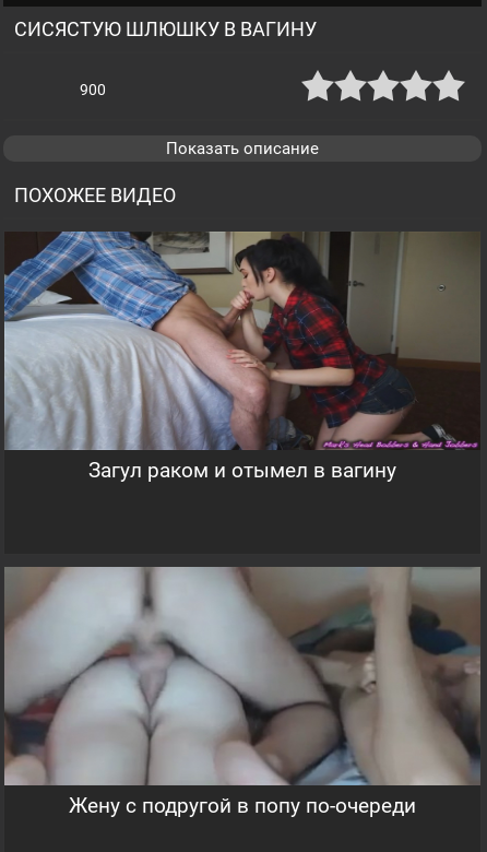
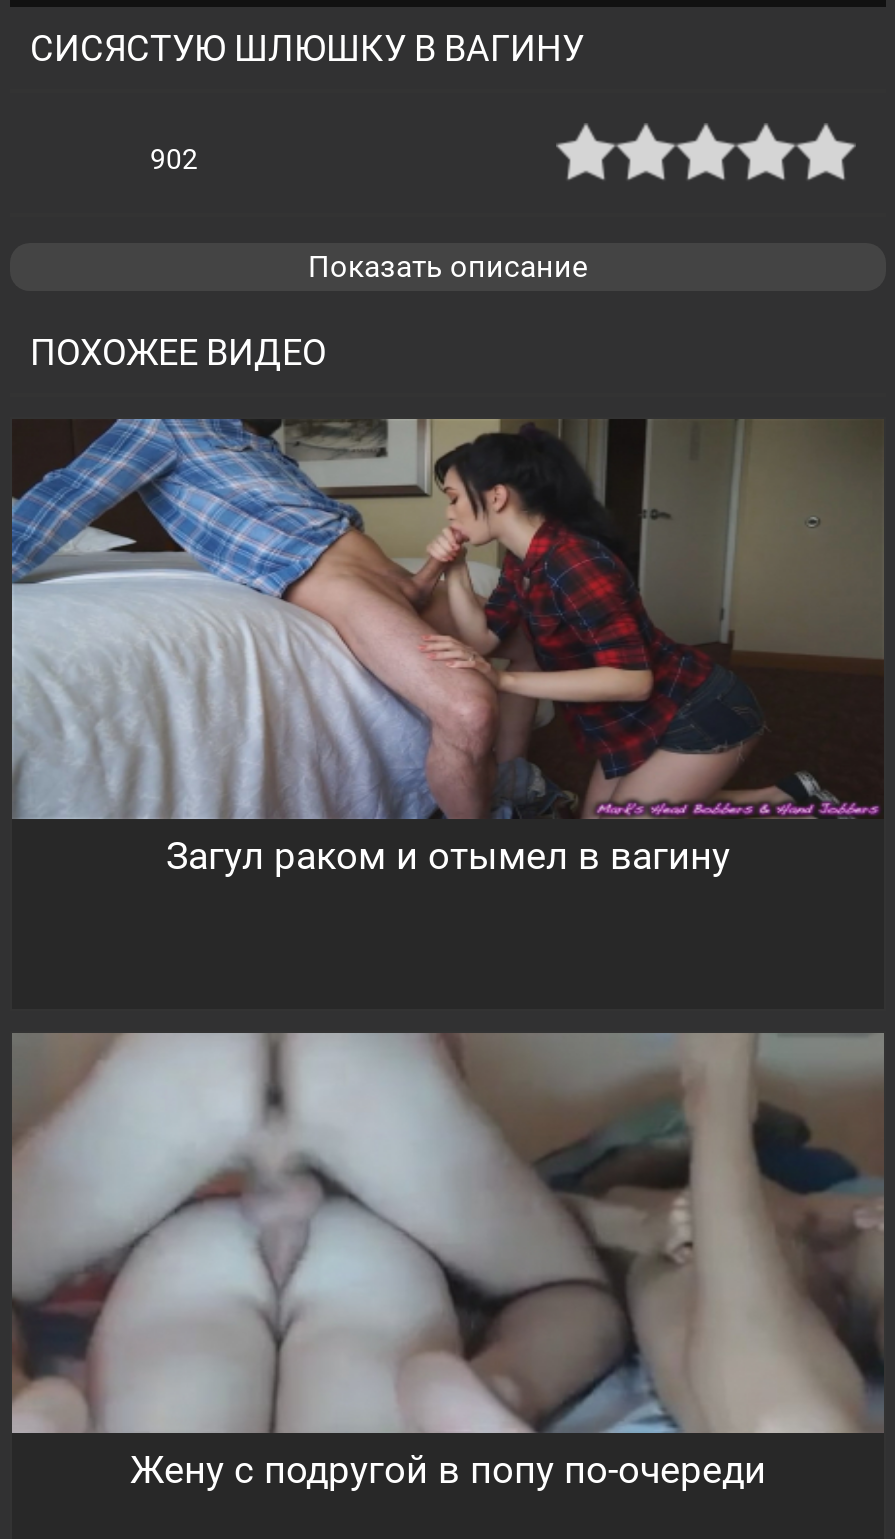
- 900
+ 902
